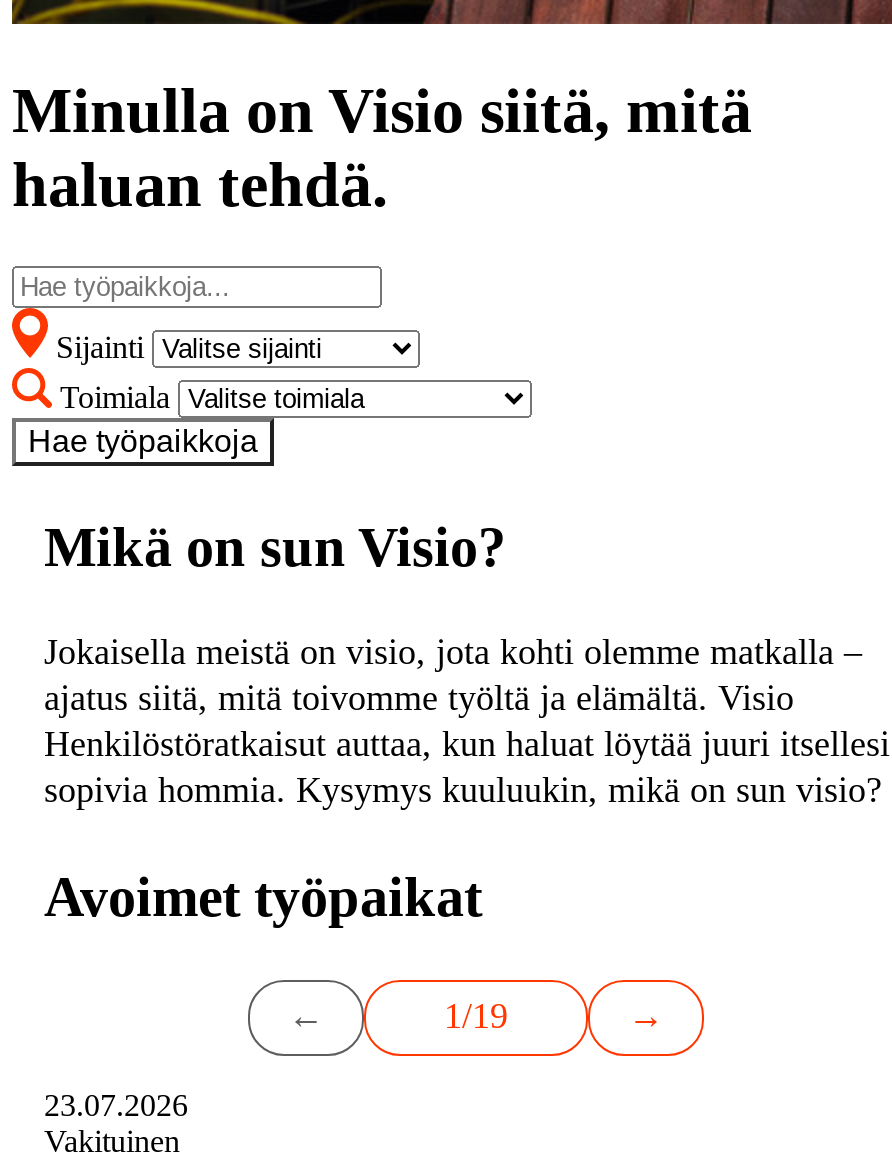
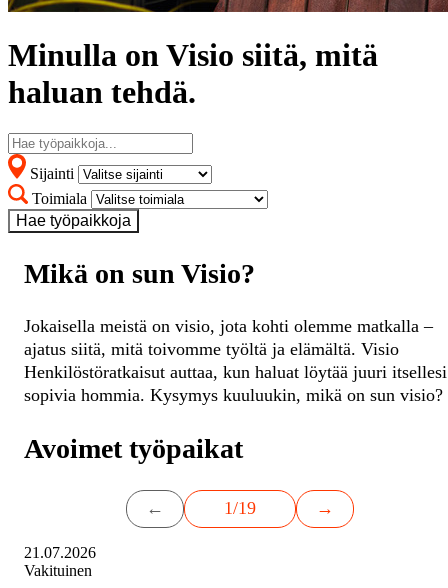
- 23.07.2026
+ 21.07.2026
